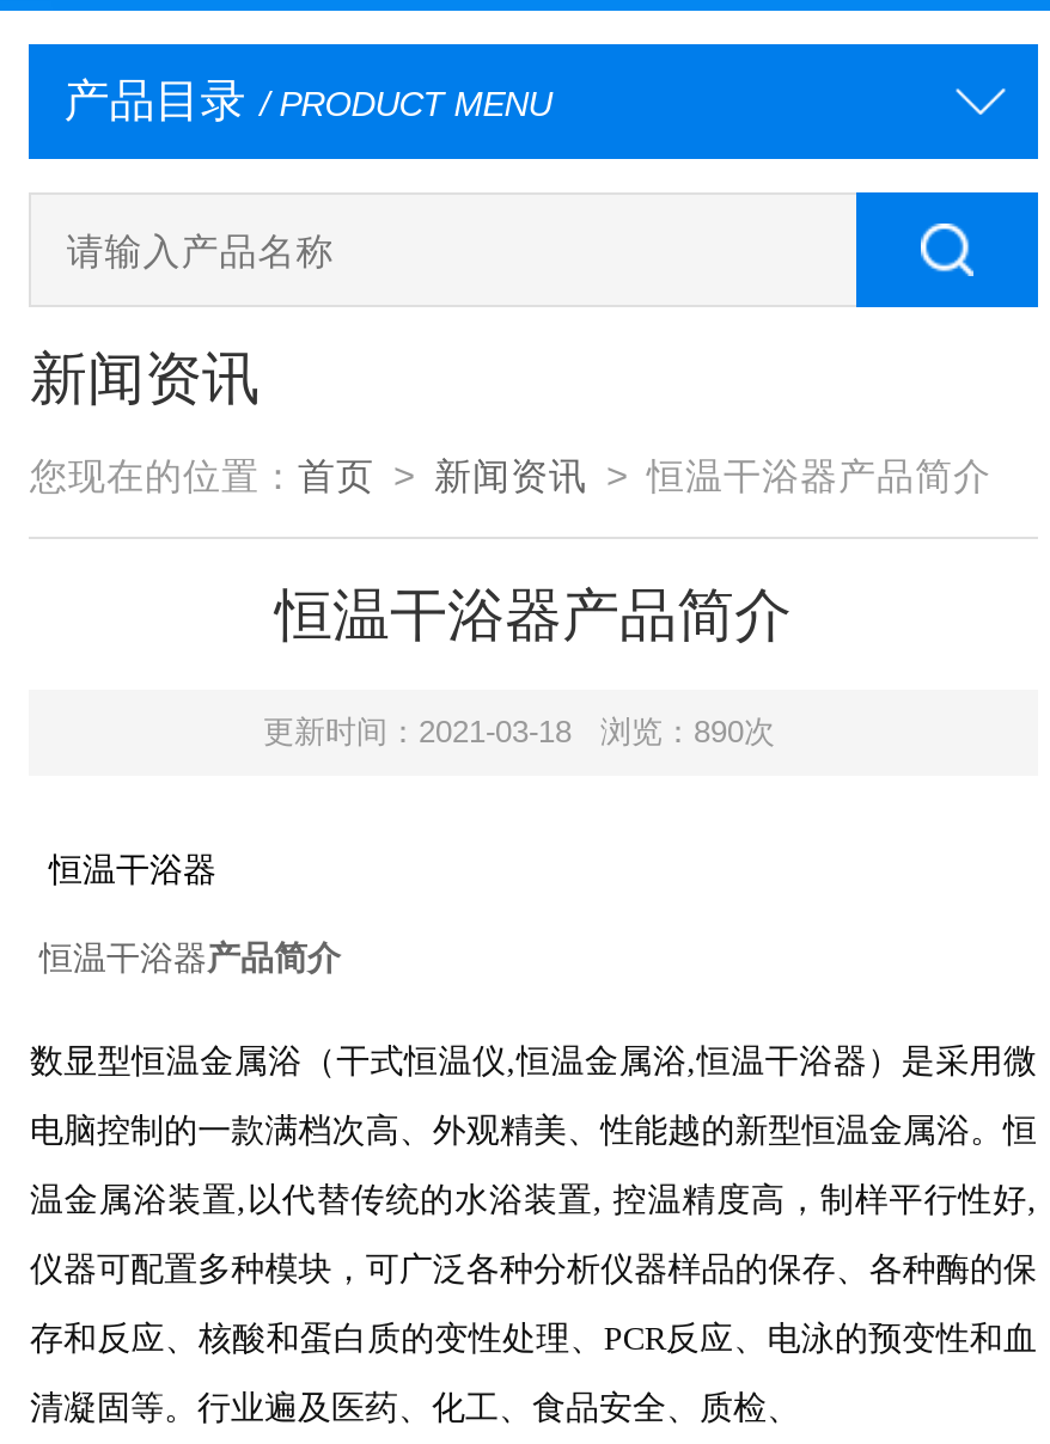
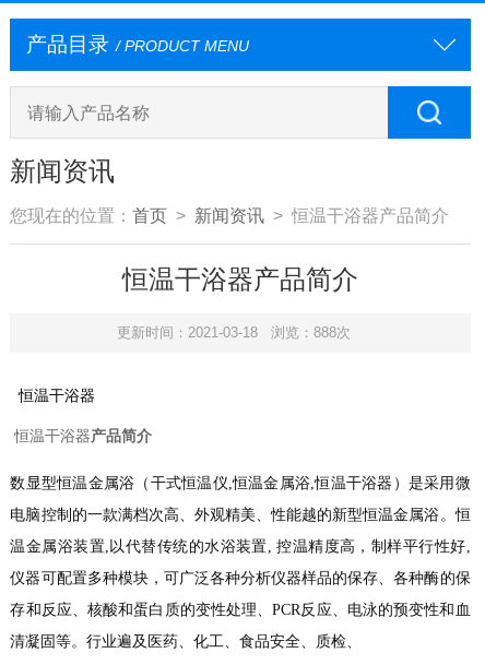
- 更新时间：2021-03-18 浏览：890次
+ 更新时间：2021-03-18 浏览：888次
